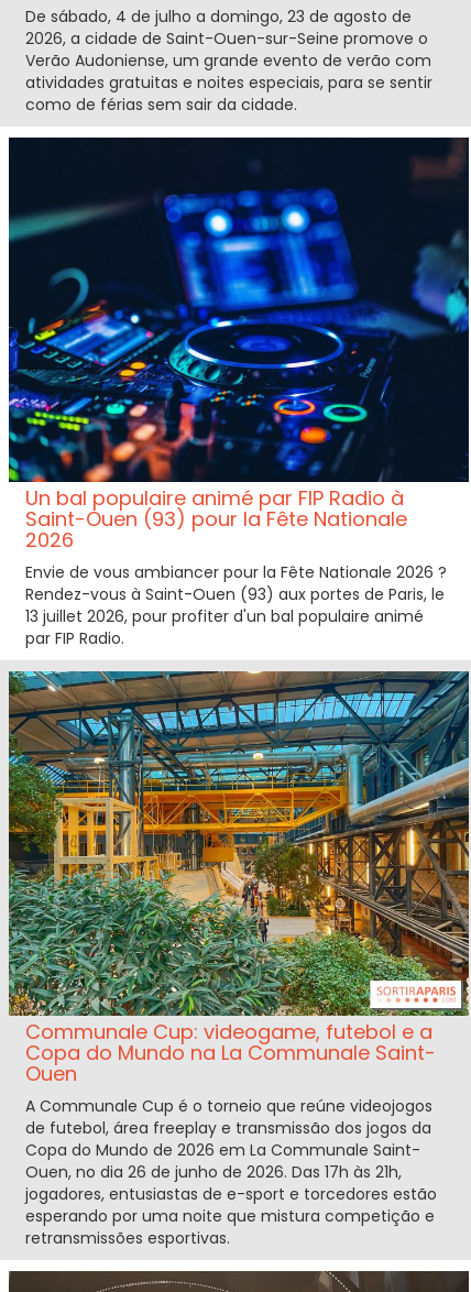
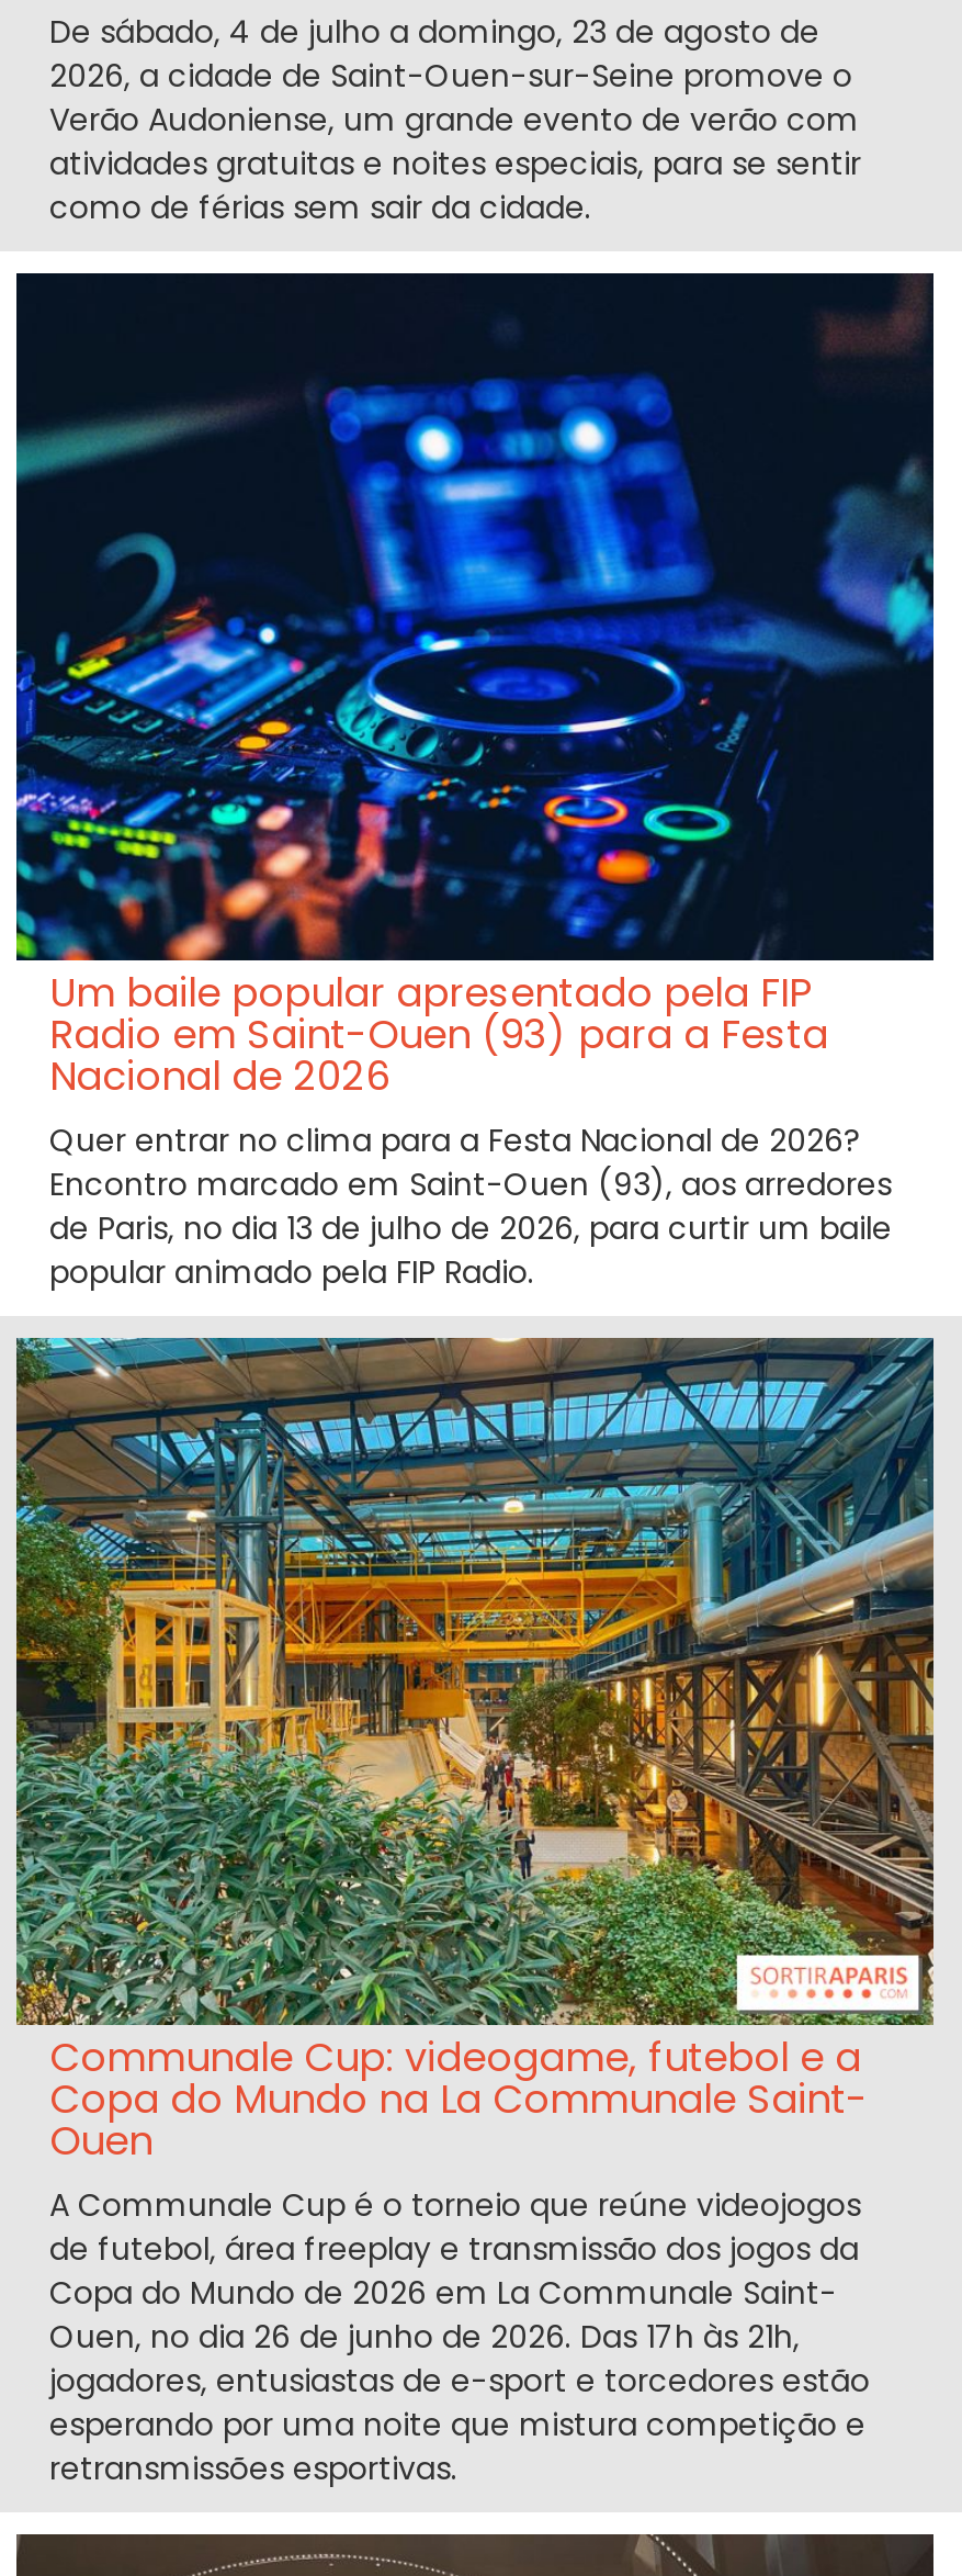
- Un bal populaire animé par FIP Radio à
- Saint-Ouen (93) pour la Fête Nationale
- 2026
- Envie de vous ambiancer pour la Fête Nationale 2026 ?
- Rendez-vous à Saint-Ouen (93) aux portes de Paris, le
- 13 juillet 2026, pour profiter d'un bal populaire animé
- par FIP Radio.
+ Um baile popular apresentado pela FIP
+ Radio em Saint-Ouen (93) para a Festa
+ Nacional de 2026
+ Quer entrar no clima para a Festa Nacional de 2026?
+ Encontro marcado em Saint-Ouen (93), aos arredores
+ de Paris, no dia 13 de julho de 2026, para curtir um baile
+ popular animado pela FIP Radio.
